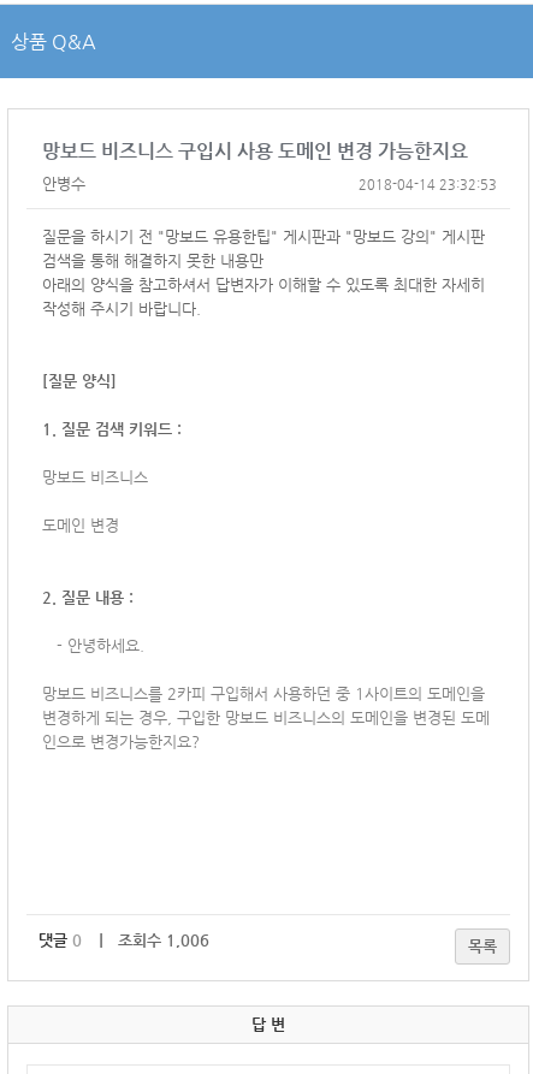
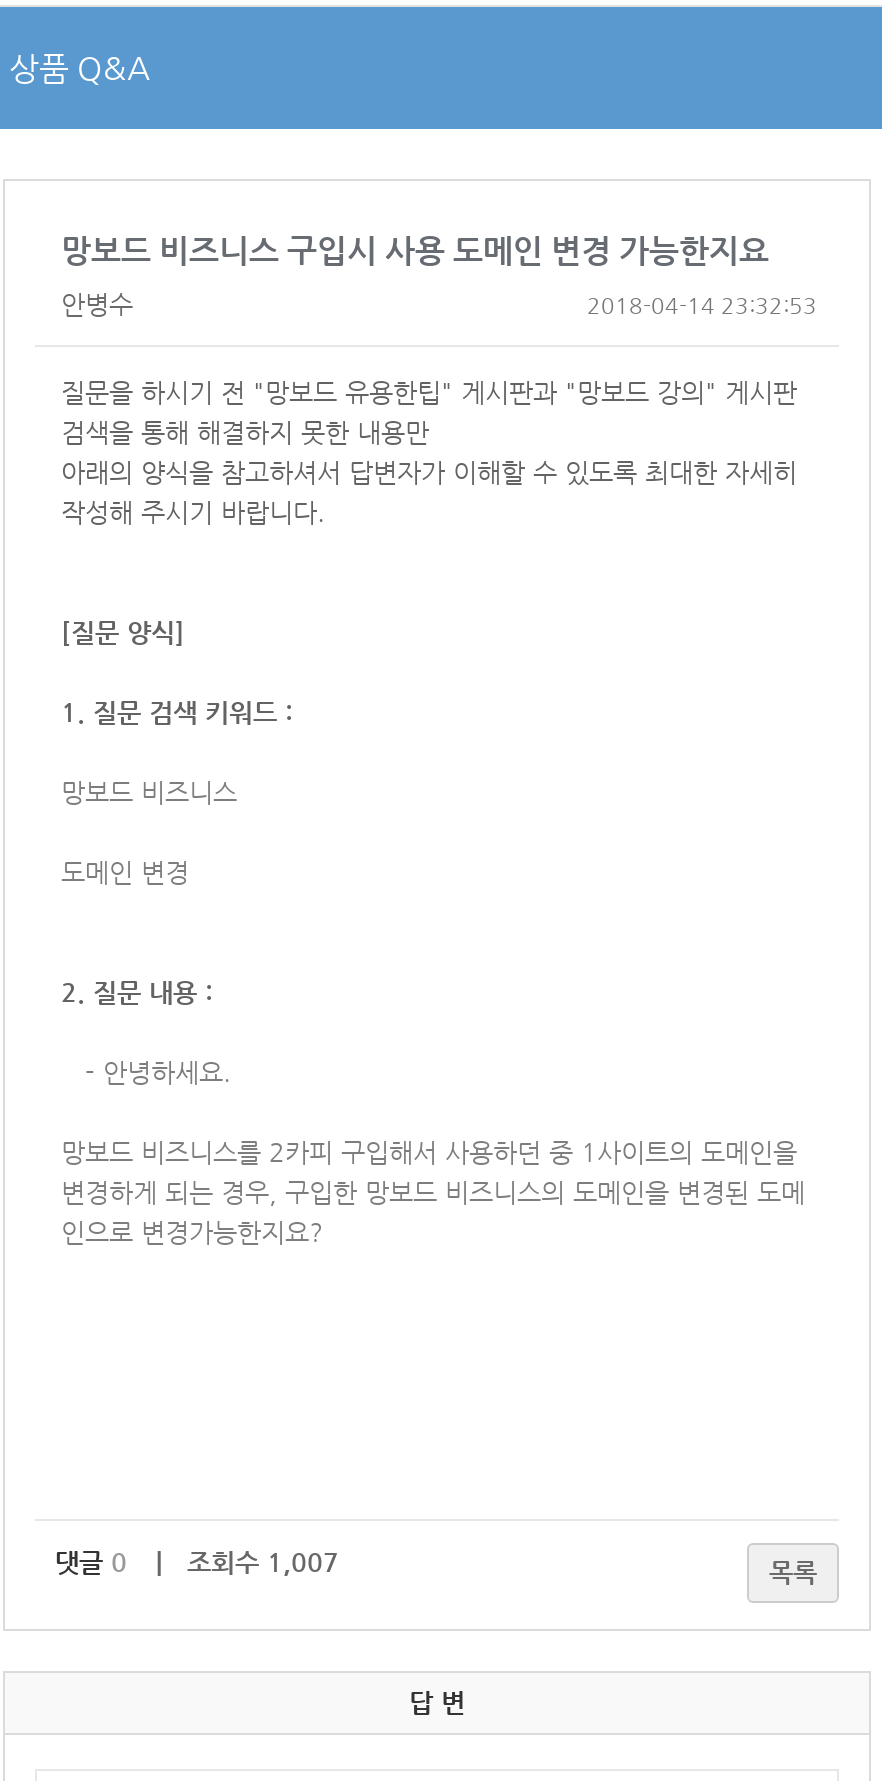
- 댓글 0 ｜ 조회수 1,006
+ 댓글 0 ｜ 조회수 1,007
